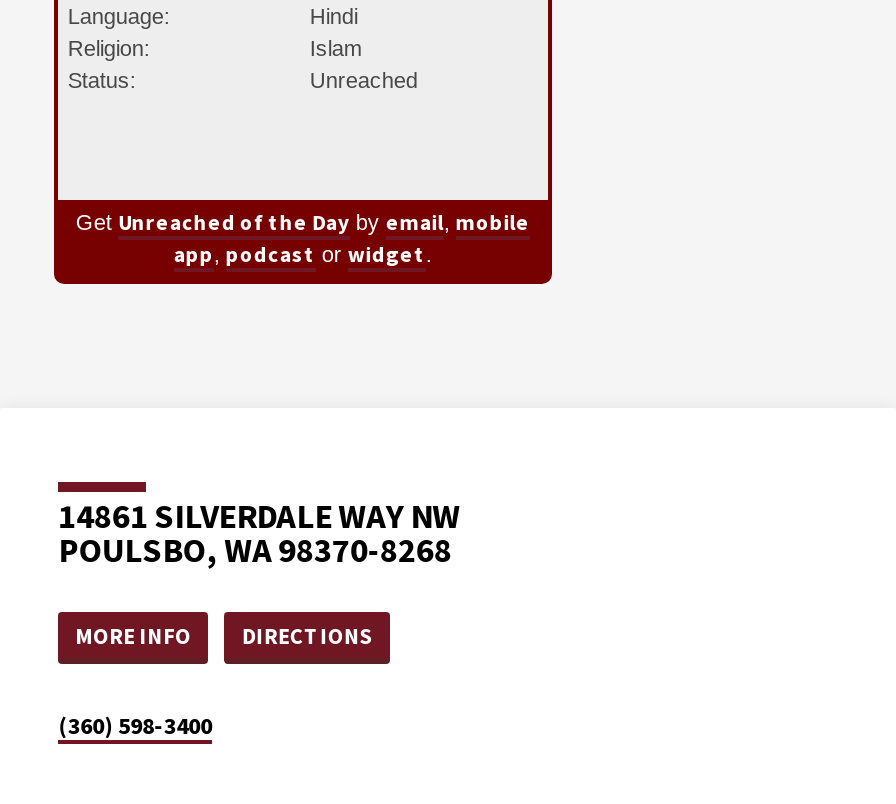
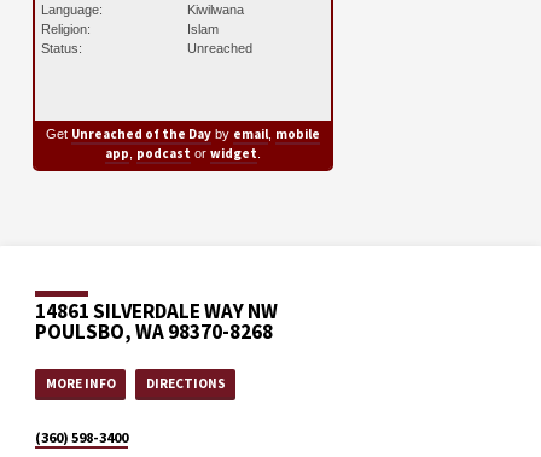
- Hindi
+ Kiwilwana
